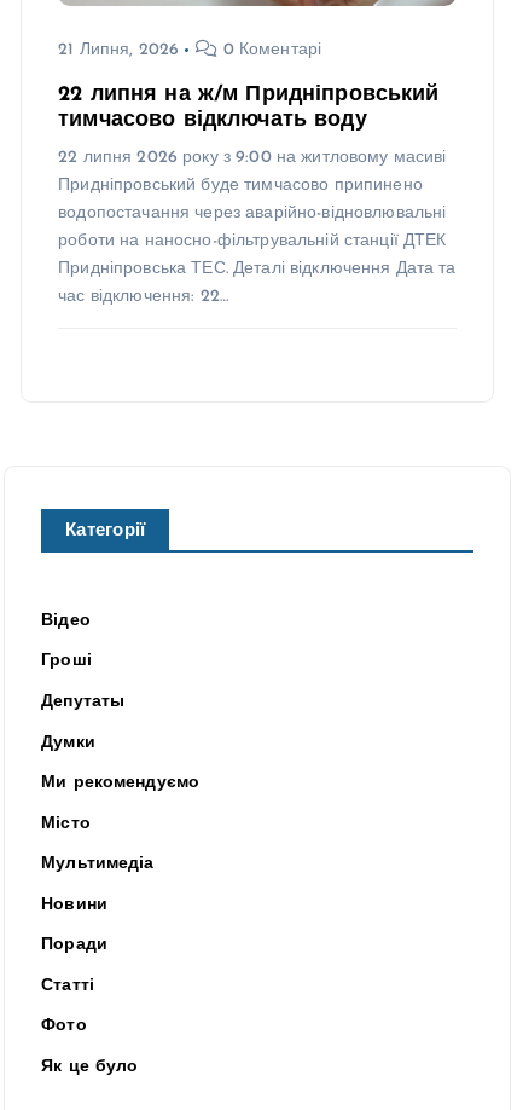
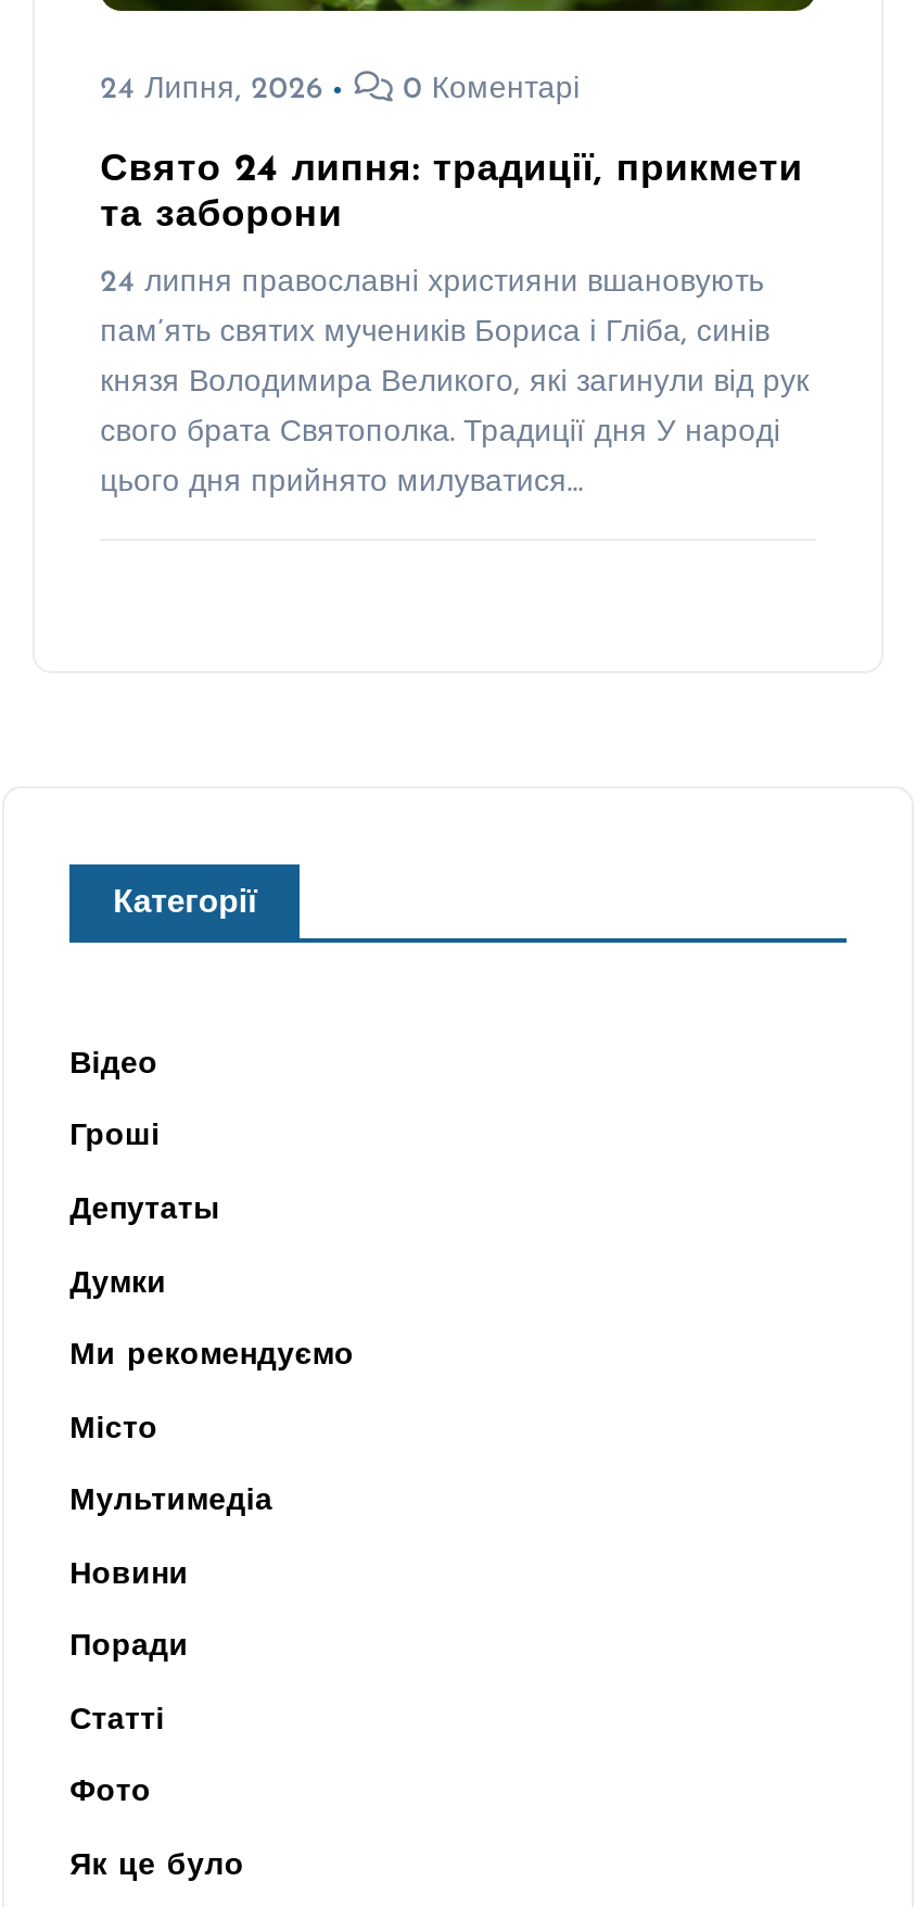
- 21 Липня, 2026
+ 24 Липня, 2026

- 22 липня на ж/м Придніпровський
- тимчасово відключать воду
- 22 липня 2026 року з 9:00 на житловому масиві
- Придніпровський буде тимчасово припинено
- водопостачання через аварійно-відновлювальні
- роботи на наносно-фільтрувальній станції ДТЕК
- Придніпровська ТЕС. Деталі відключення Дата та
- час відключення: 22…
+ Свято 24 липня: традиції, прикмети
+ та заборони
+ 24 липня православні християни вшановують
+ пам’ять святих мучеників Бориса і Гліба, синів
+ князя Володимира Великого, які загинули від рук
+ свого брата Святополка. Традиції дня У народі
+ цього дня прийнято милуватися…
